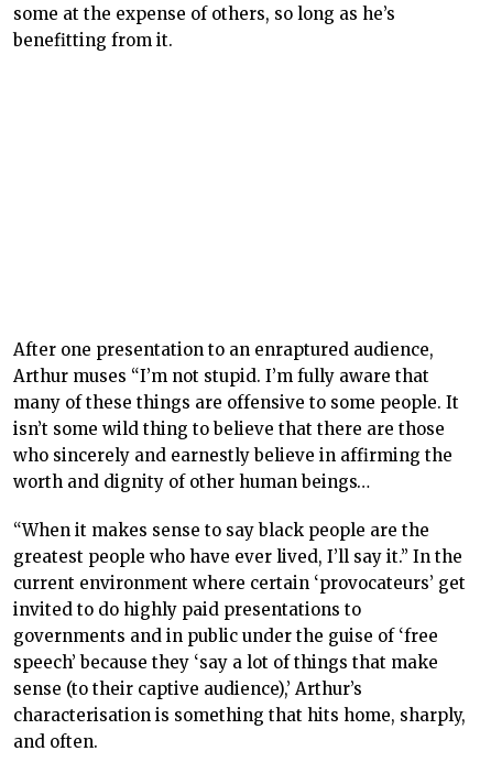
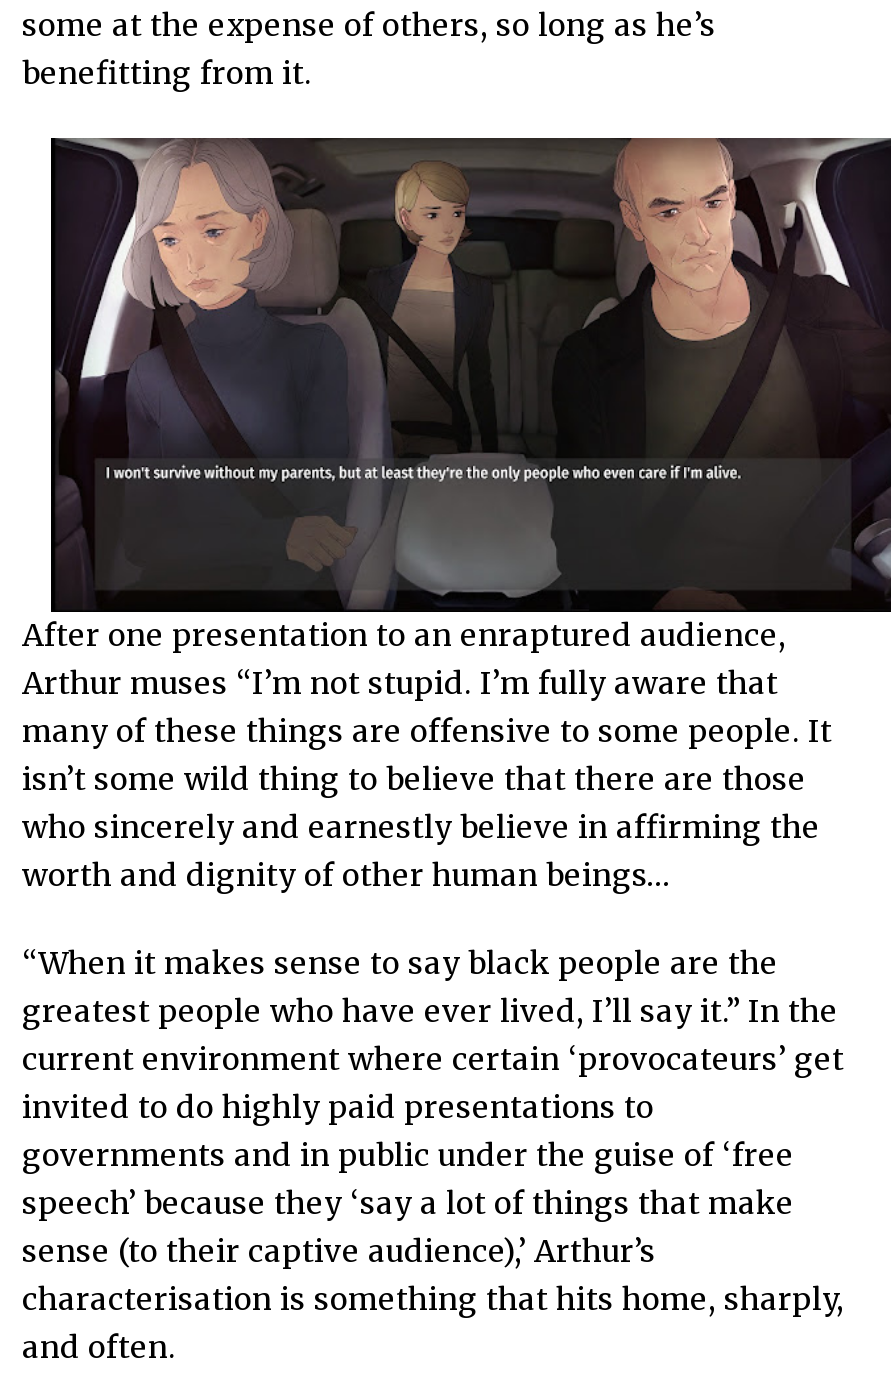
+ [image]
